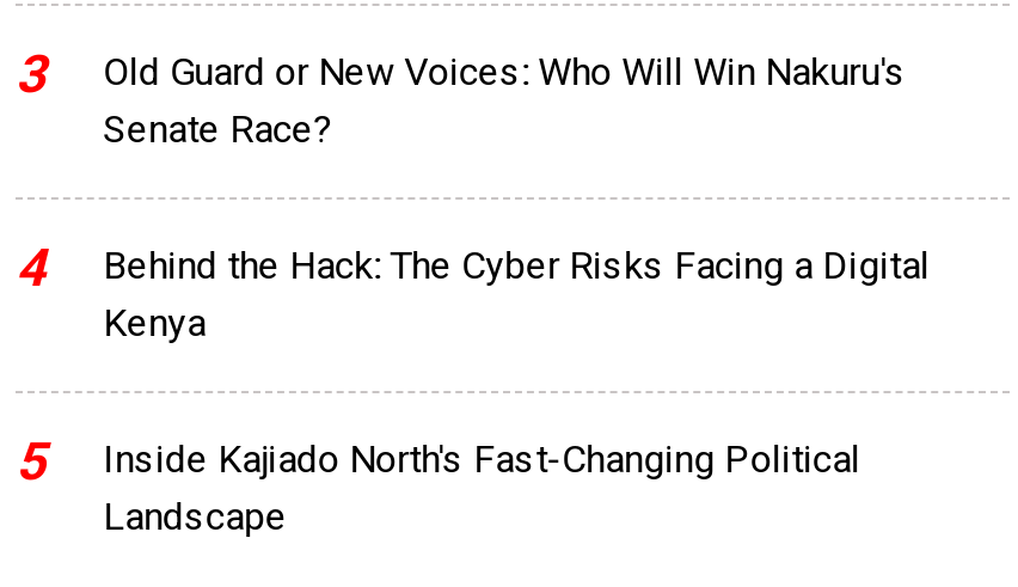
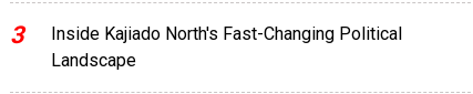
- Old Guard or New Voices: Who Will Win Nakuru's
- Senate Race?
- 4
- Behind the Hack: The Cyber Risks Facing a Digital
- Kenya
- 5
